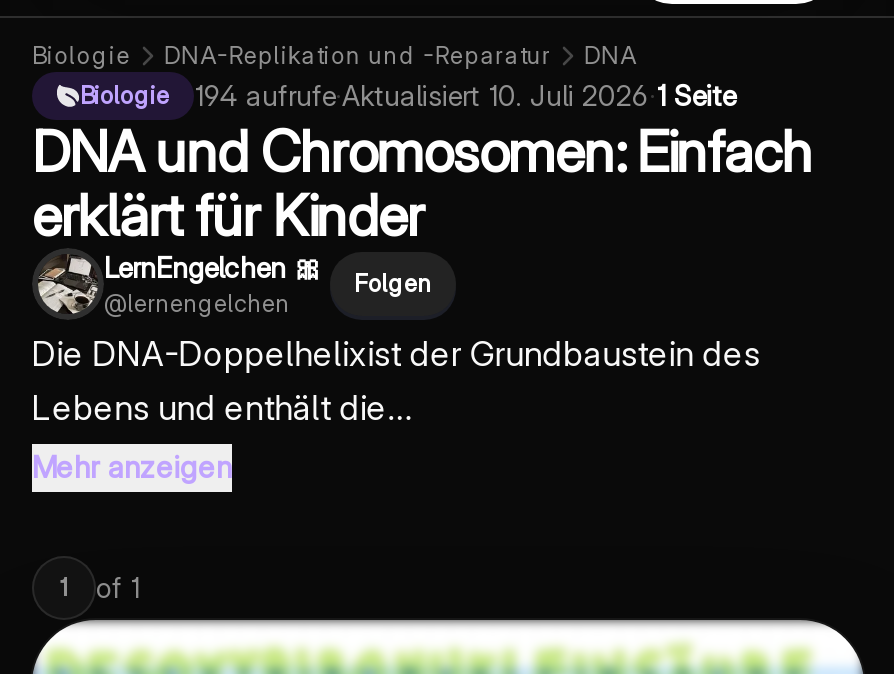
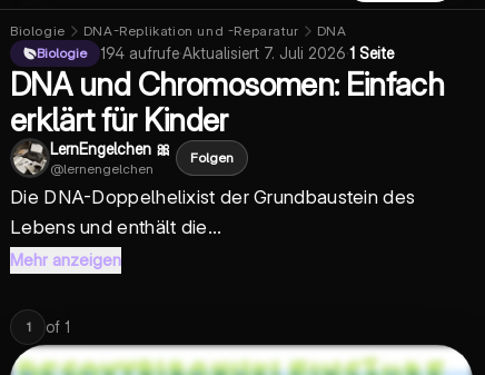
- 194 aufrufe · Aktualisiert 10. Juli 2026 · 1 Seite
+ 194 aufrufe · Aktualisiert 7. Juli 2026 · 1 Seite
